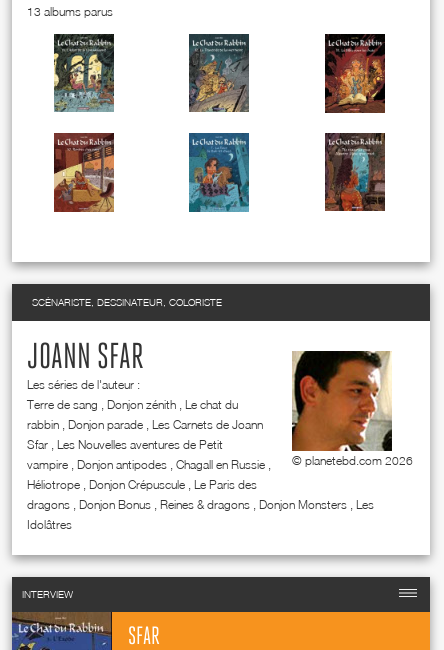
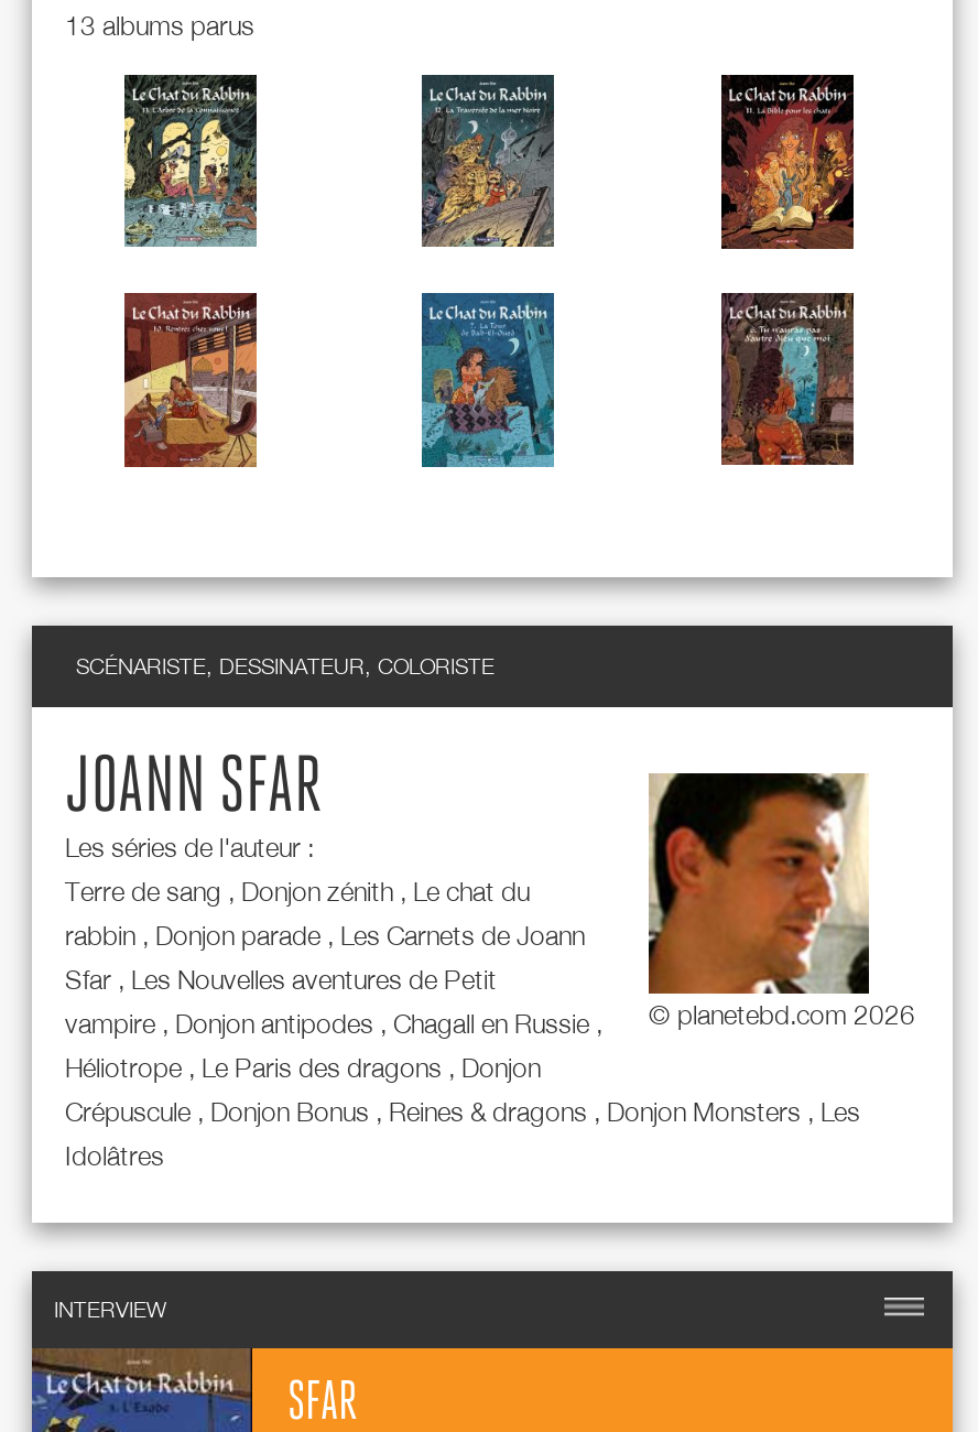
- Héliotrope , Donjon Crépuscule , Le Paris des
+ Héliotrope , Le Paris des dragons , Donjon

- dragons , Donjon Bonus , Reines & dragons , Donjon Monsters , Les
+ Crépuscule , Donjon Bonus , Reines & dragons , Donjon Monsters , Les
